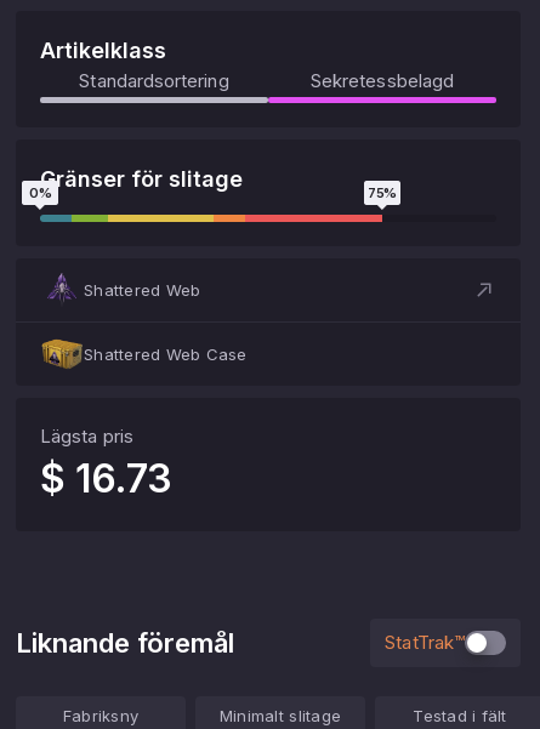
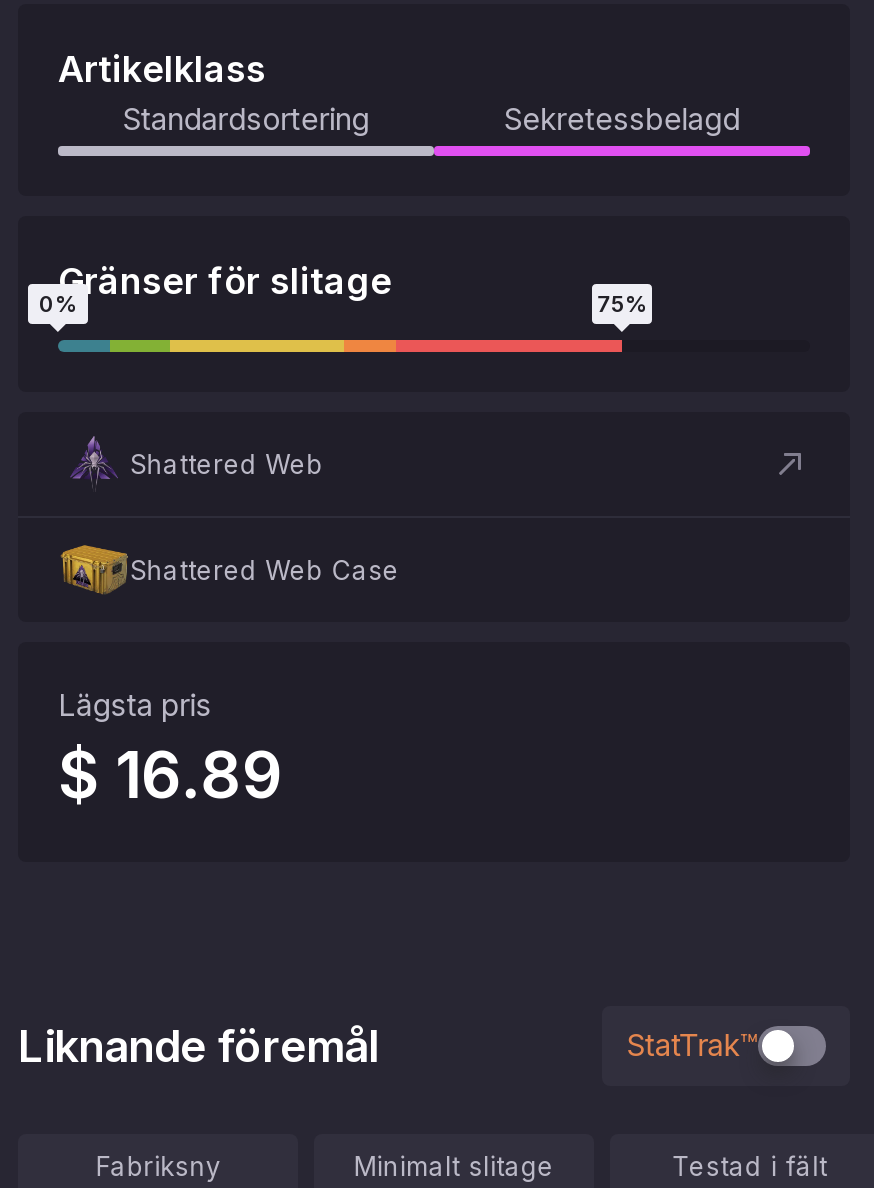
- $ 16.73
+ $ 16.89
